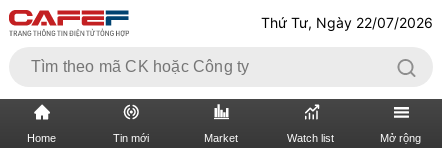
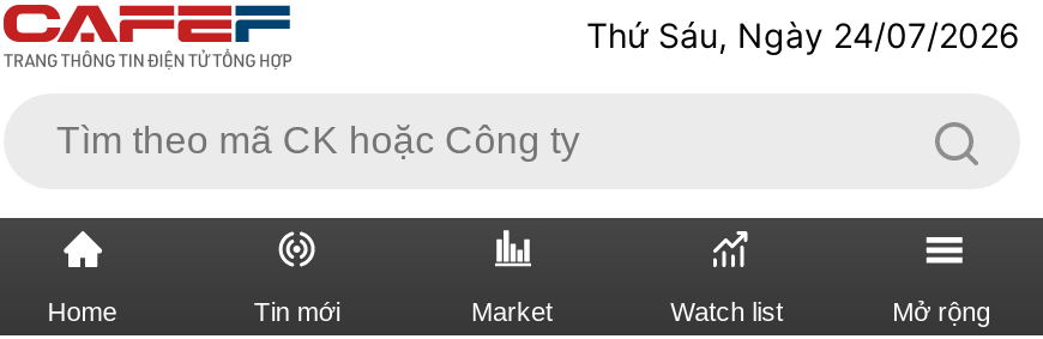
- Thứ Tư, Ngày 22/07/2026
+ Thứ Sáu, Ngày 24/07/2026
